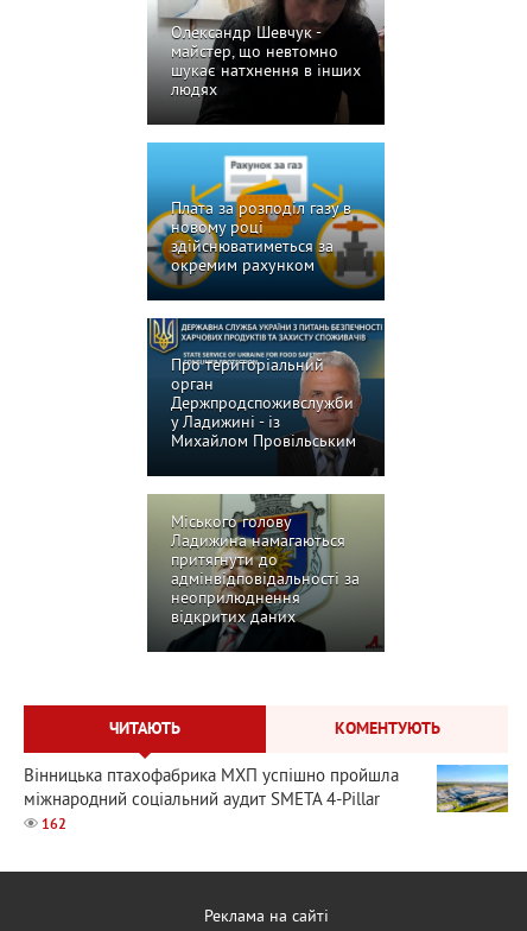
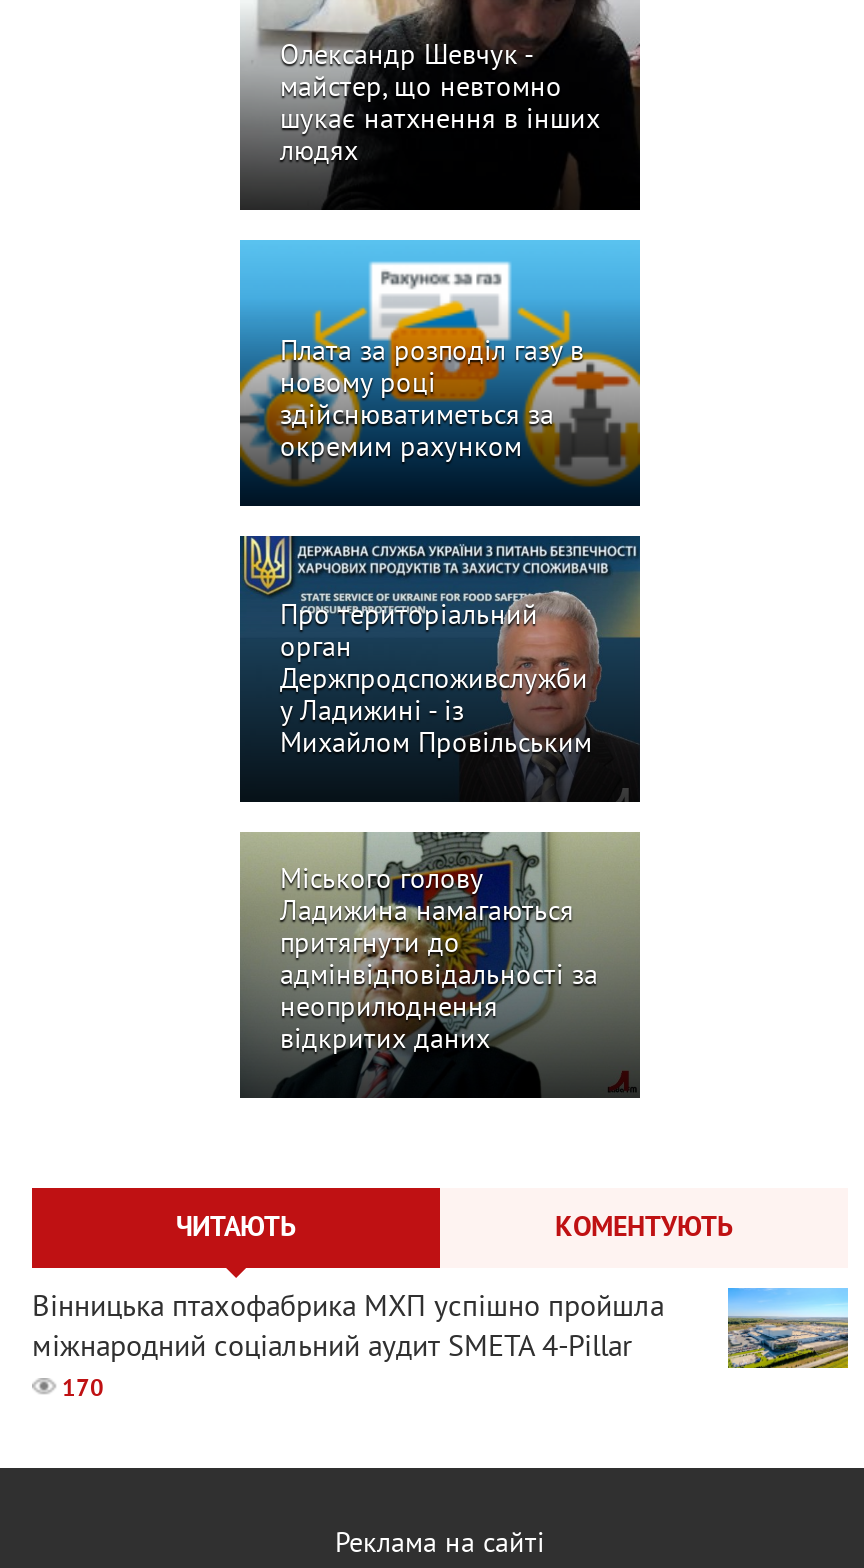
- 162
+ 170
